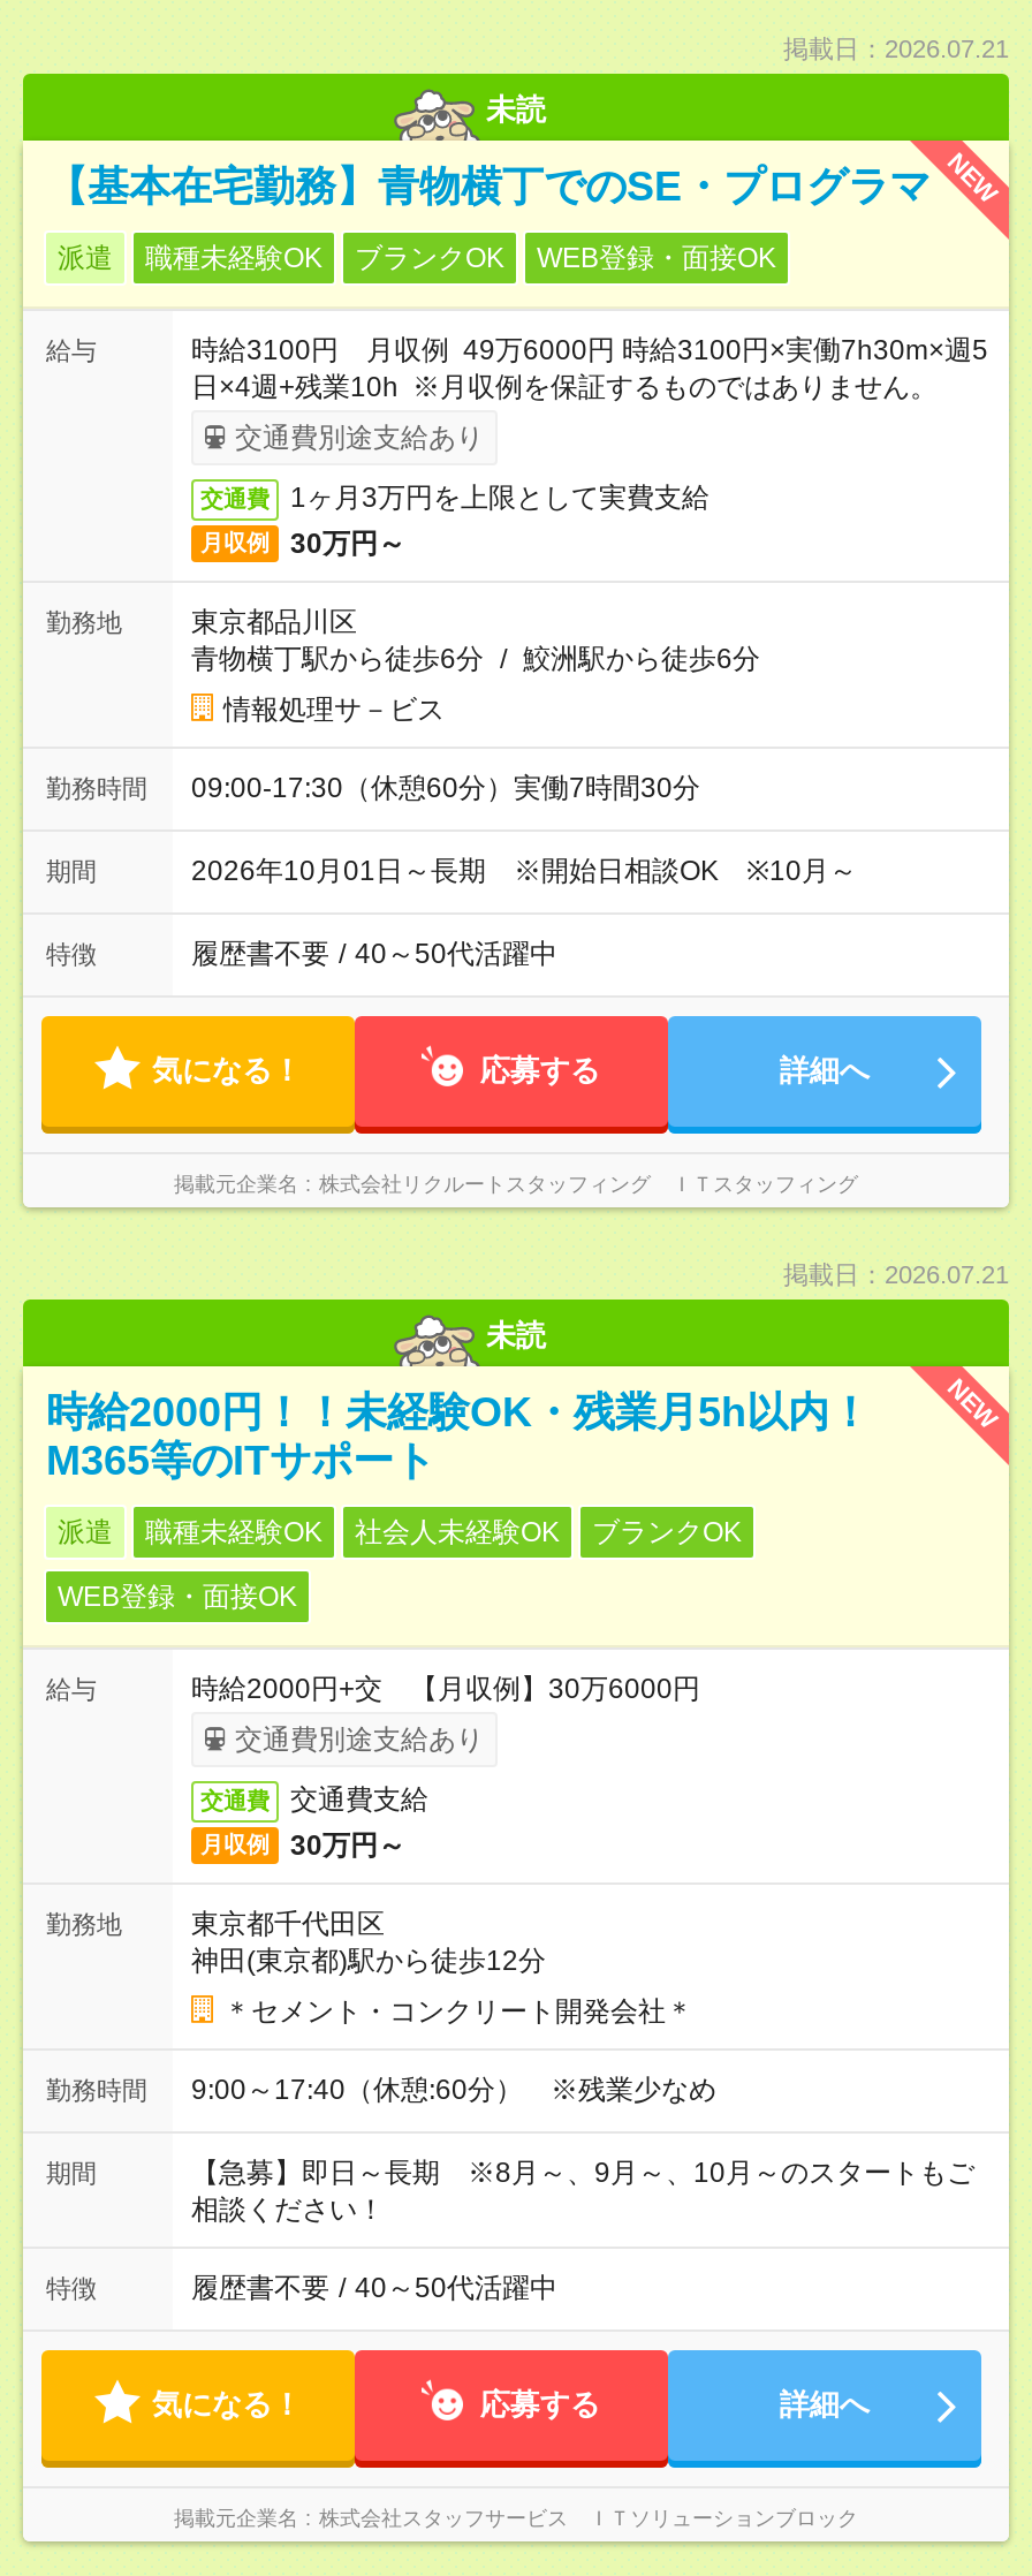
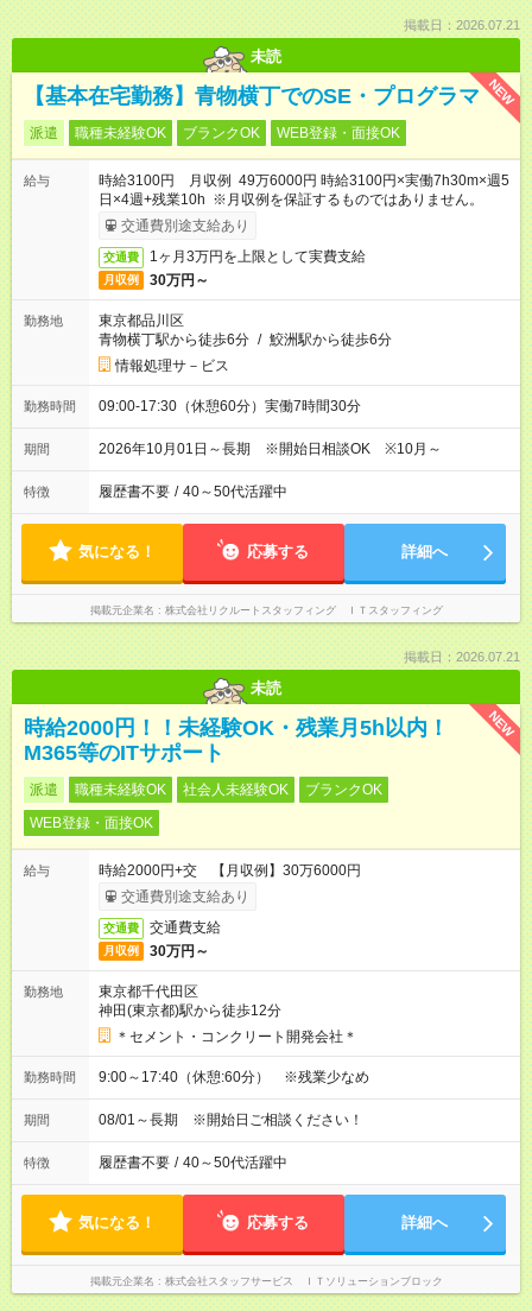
- 【急募】即日～長期 ※8月～、9月～、10月～のスタートもご
- 相談ください！
+ 08/01～長期 ※開始日ご相談ください！
